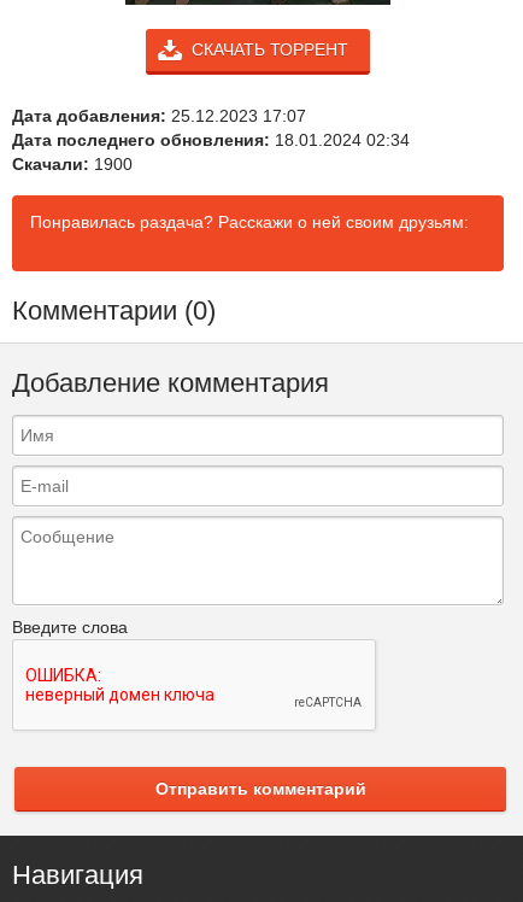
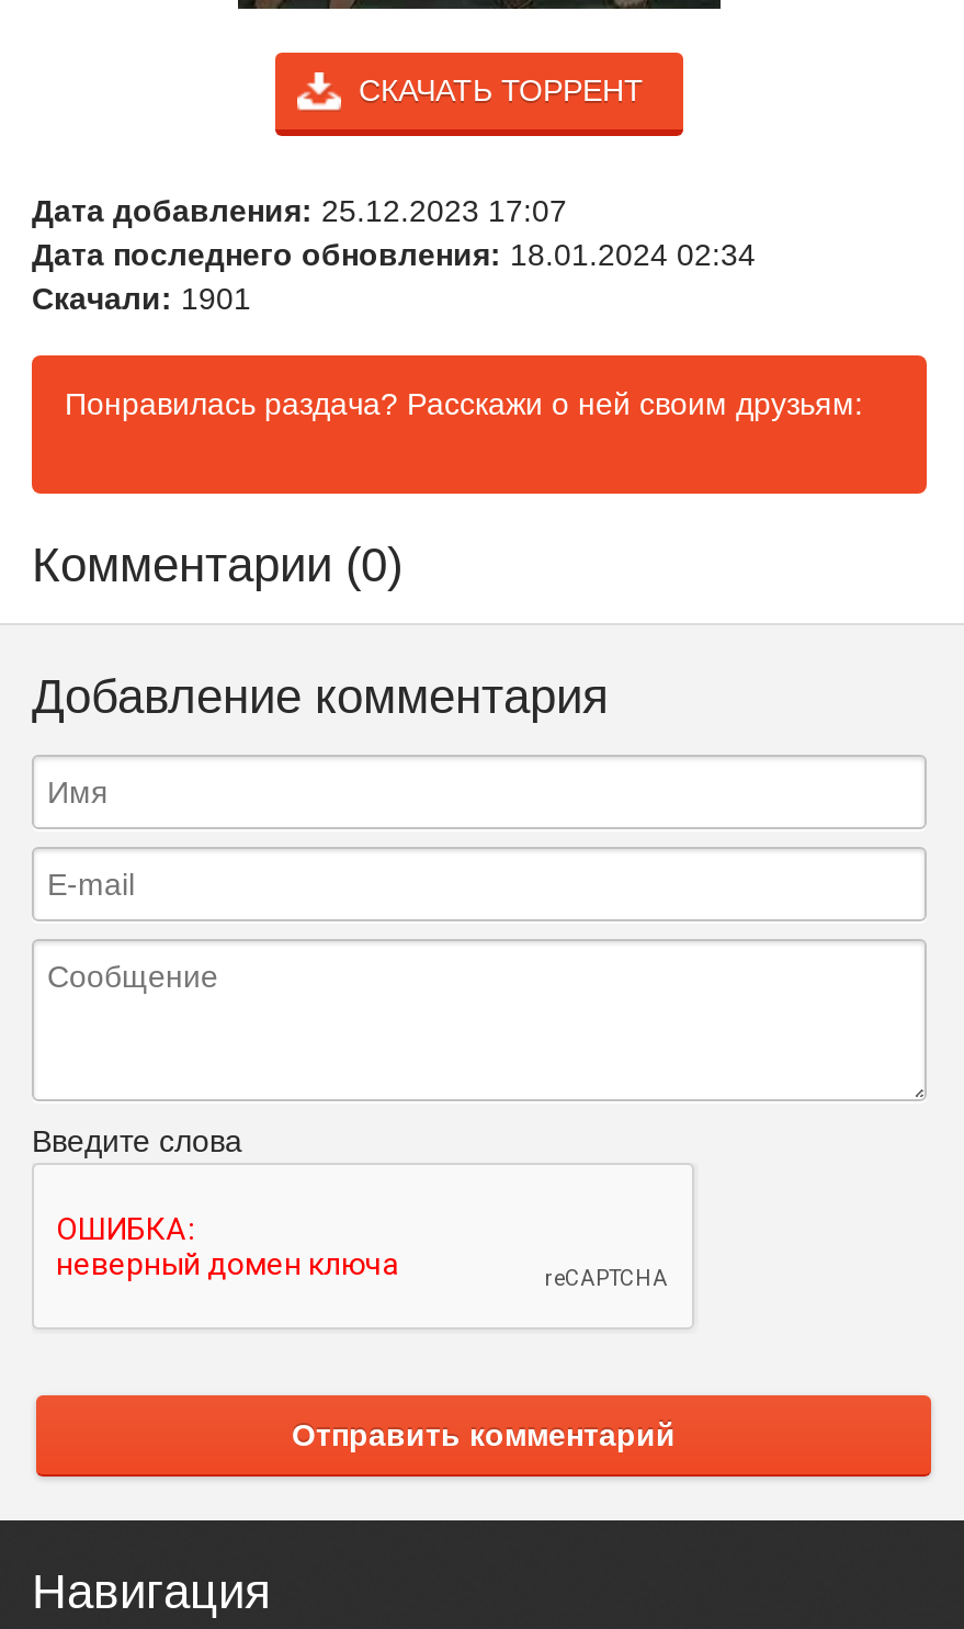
- Скачали: 1900
+ Скачали: 1901
